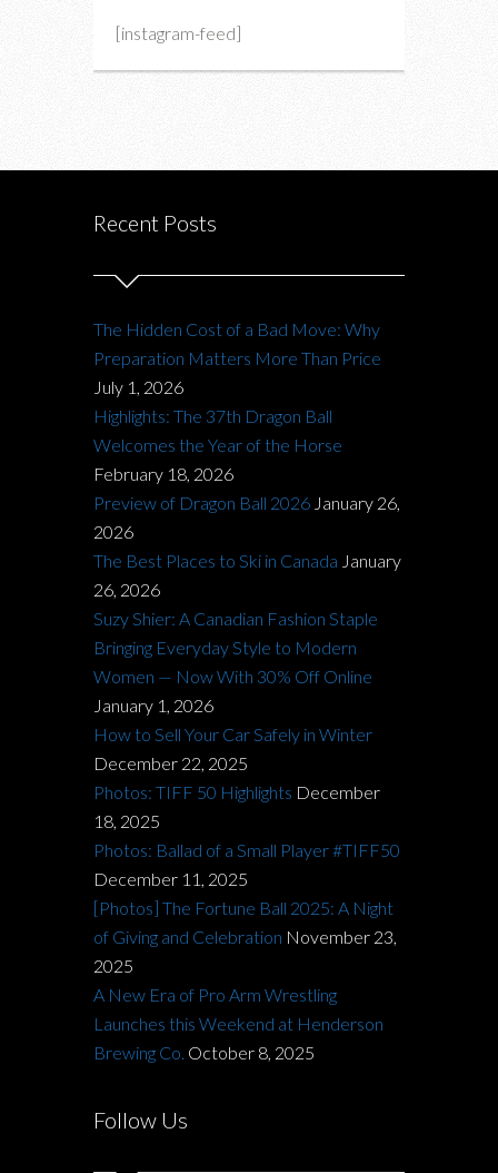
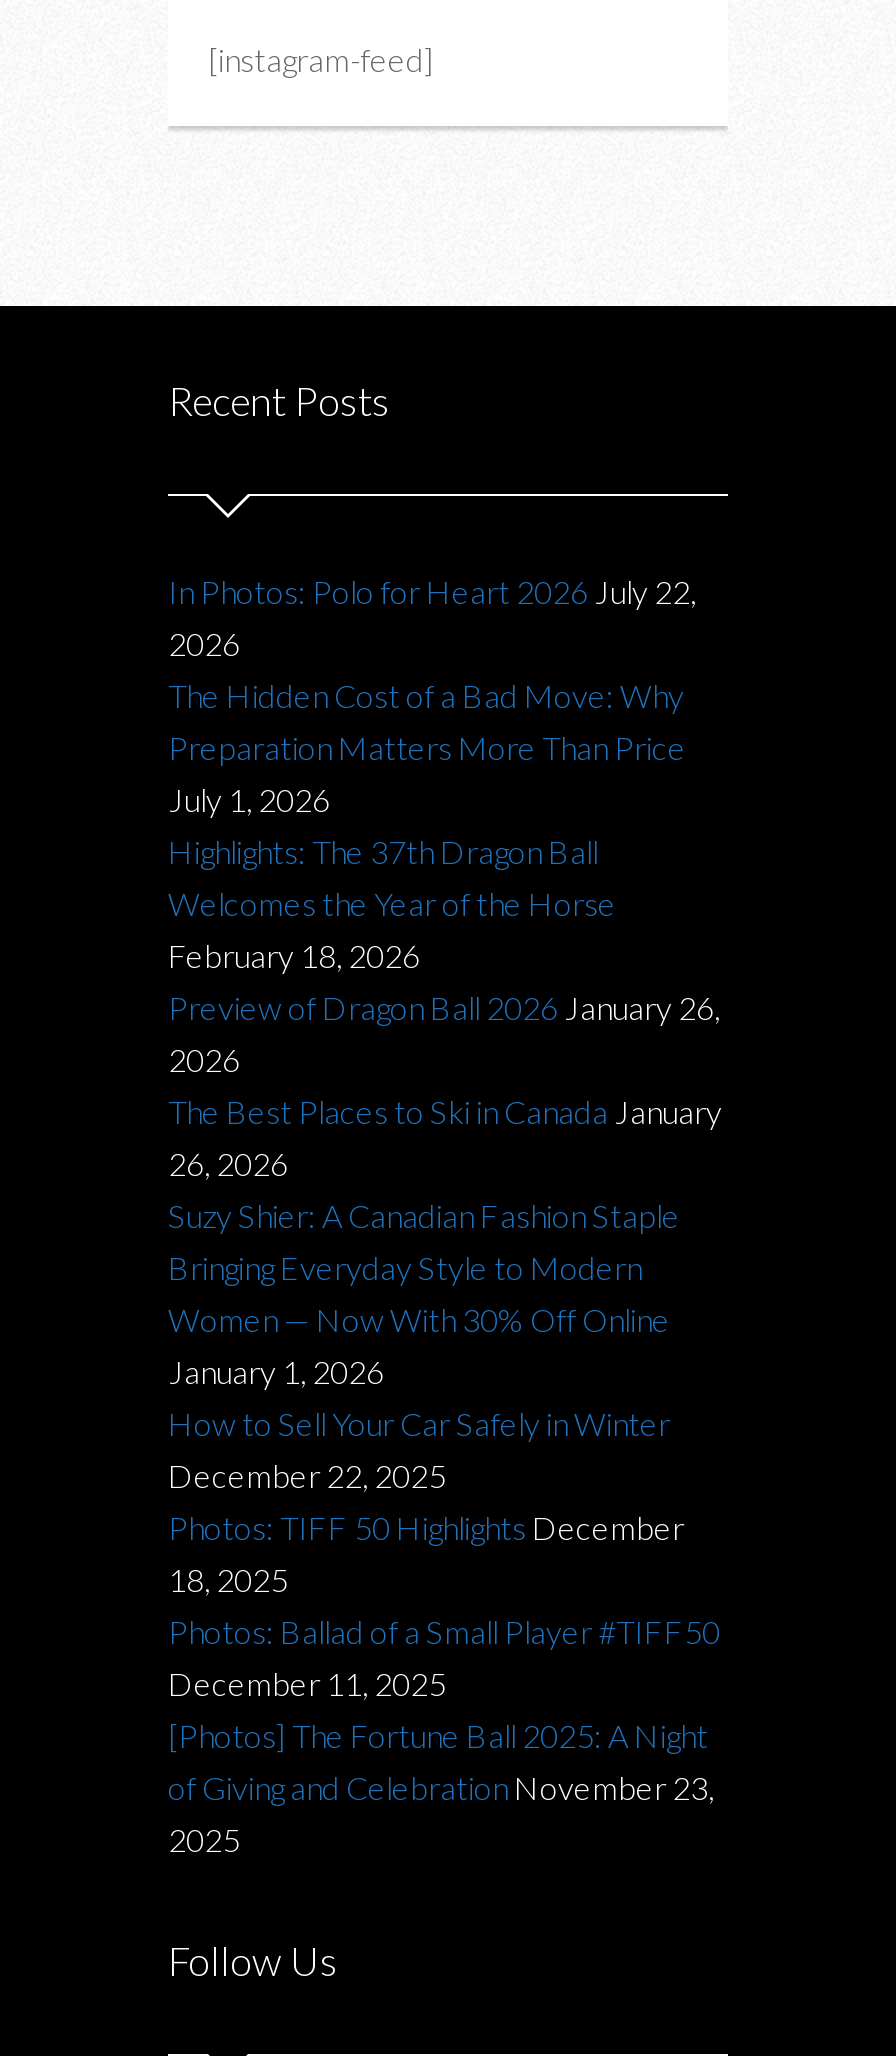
+ In Photos: Polo for Heart 2026 July 22,
+ 2026

moved down: The Hidden Cost of a Bad Move: Why | Preparation Matters More Than Price | July 1, 2026 | ... | of Giving and Celebration November 23, | 2025

- A New Era of Pro Arm Wrestling
- Launches this Weekend at Henderson
- Brewing Co. October 8, 2025
